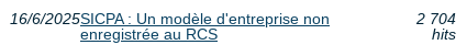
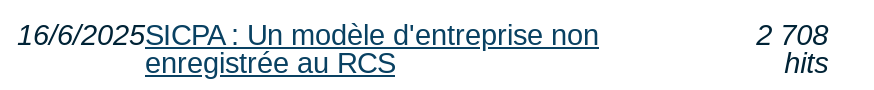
- 2 704
+ 2 708
